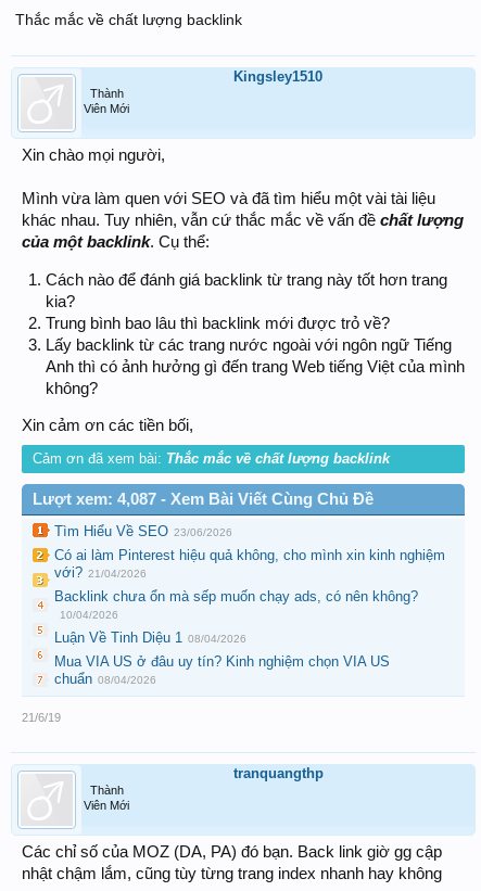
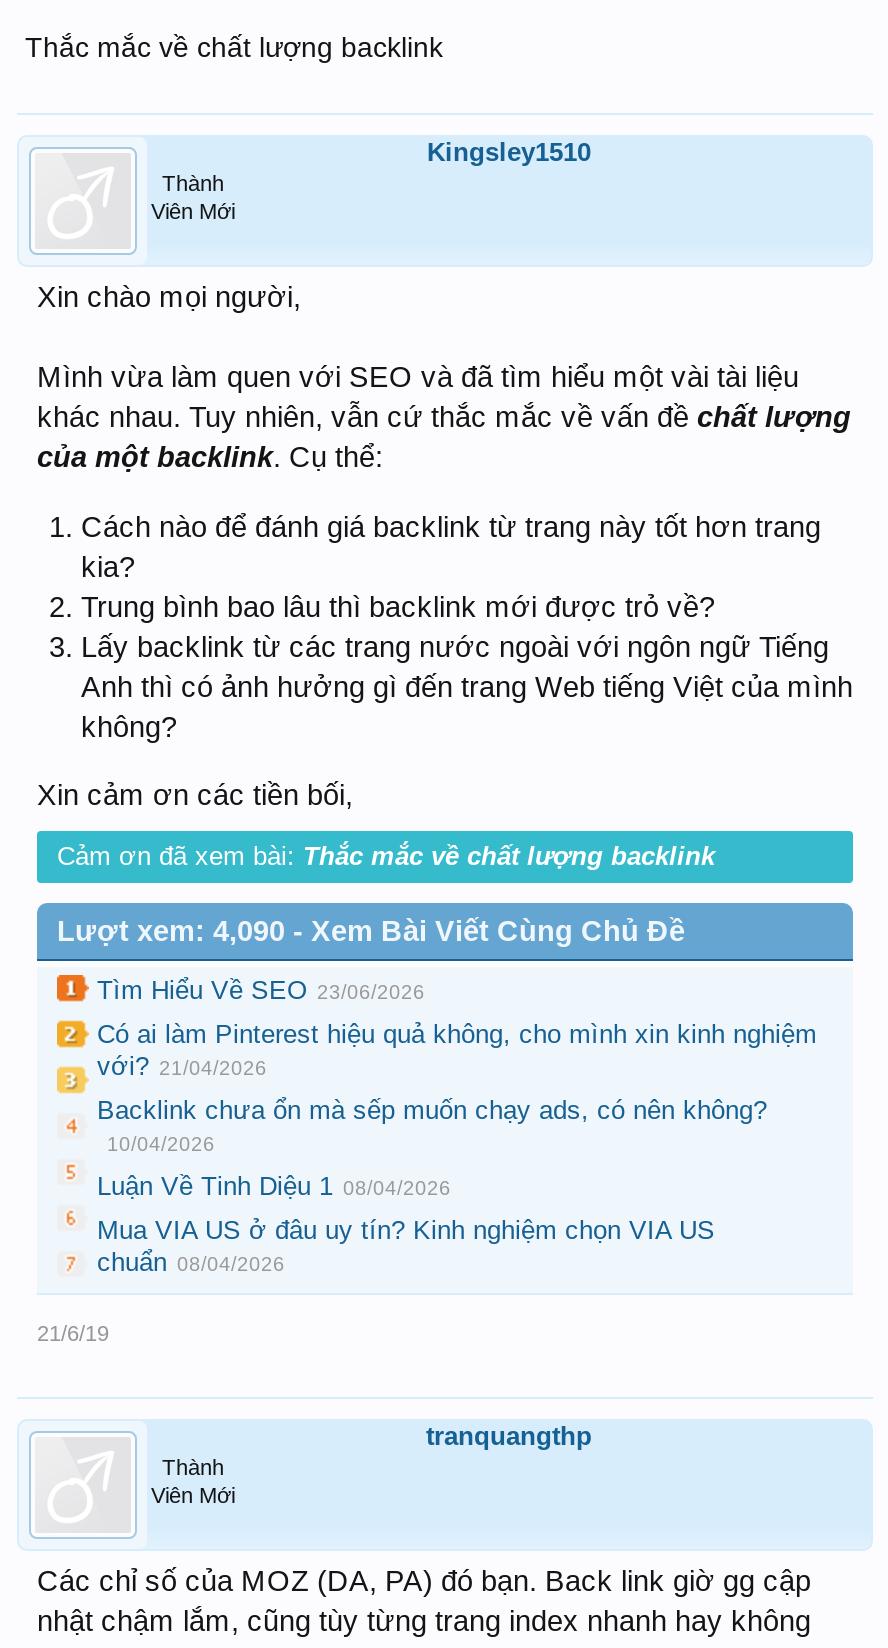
- Lượt xem: 4,087 - Xem Bài Viết Cùng Chủ Đề
+ Lượt xem: 4,090 - Xem Bài Viết Cùng Chủ Đề
